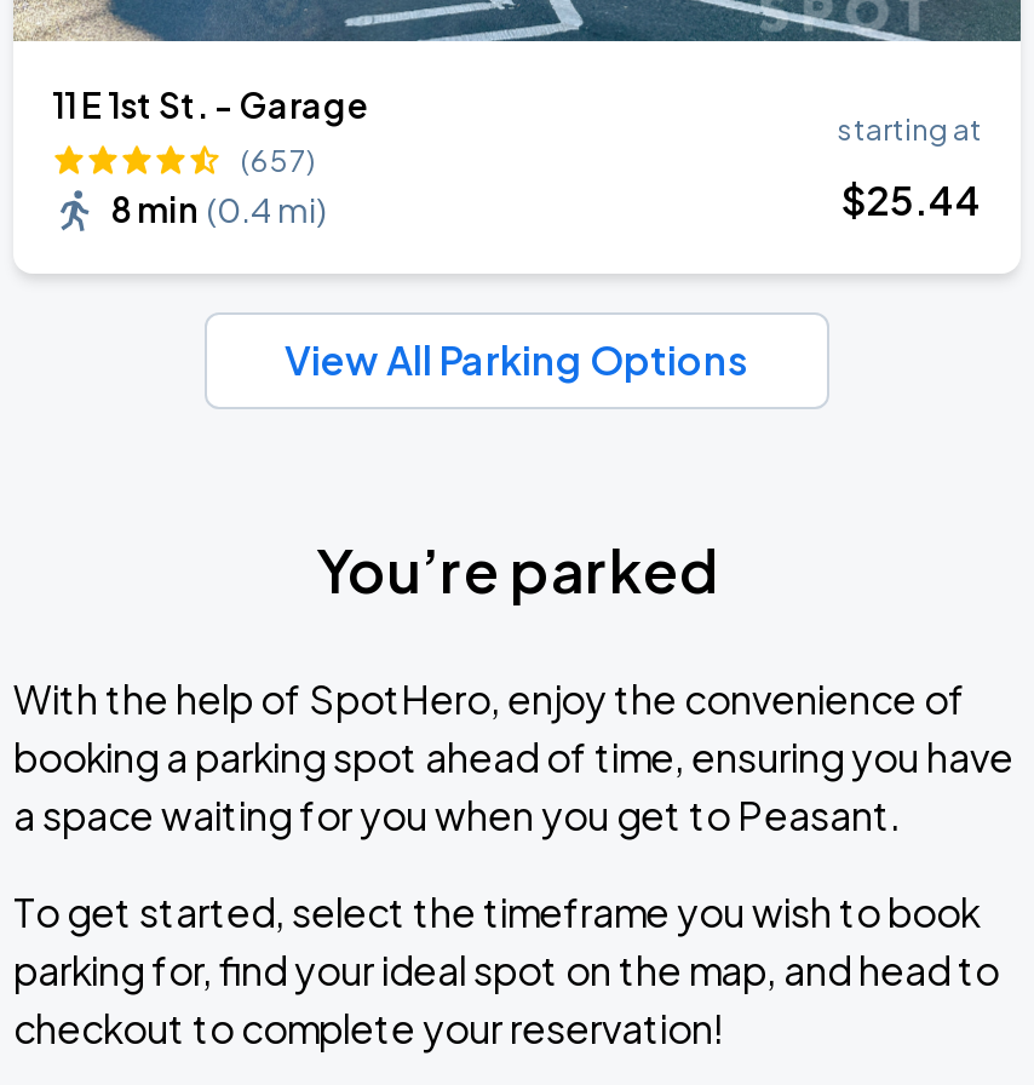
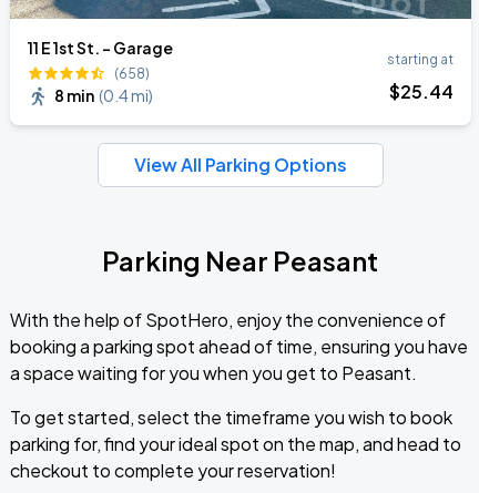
- (657)
+ (658)

- You’re parked
+ Parking Near Peasant
